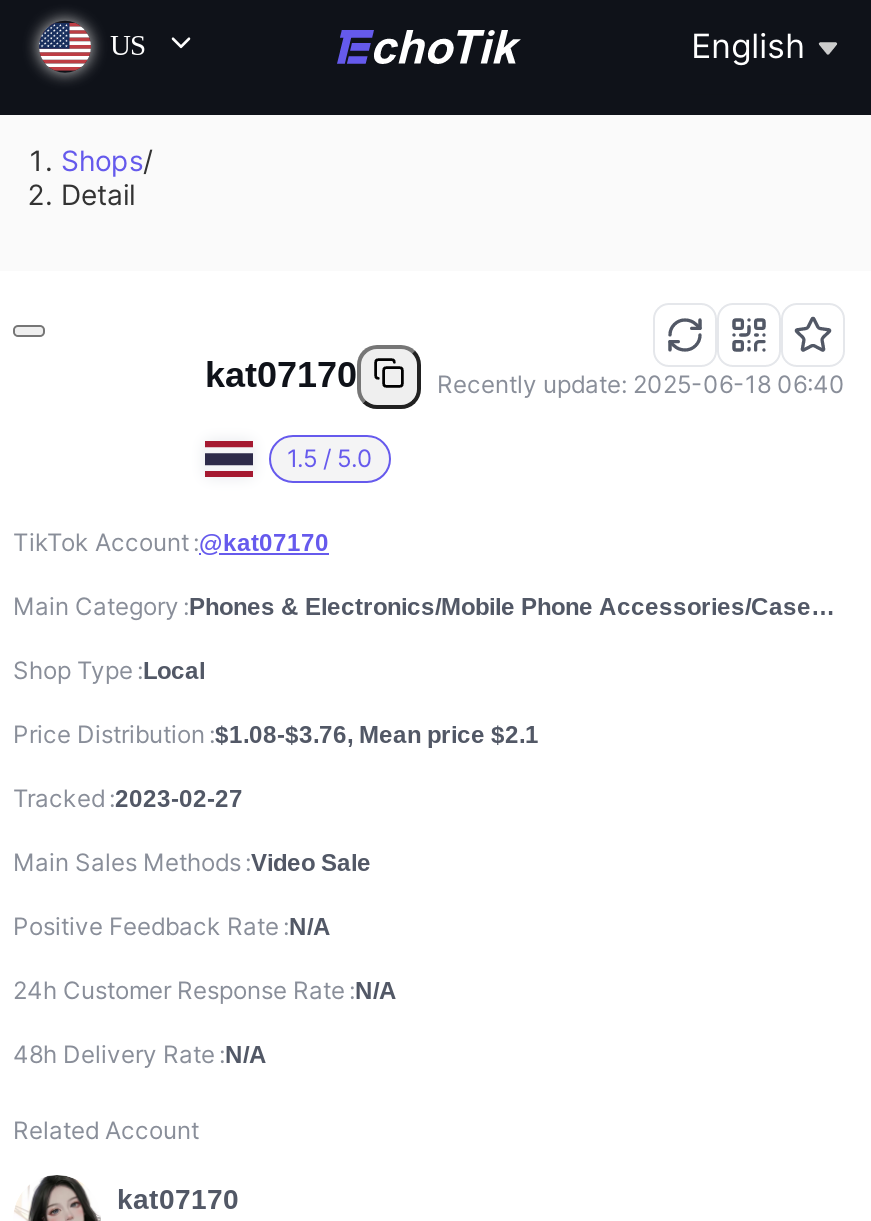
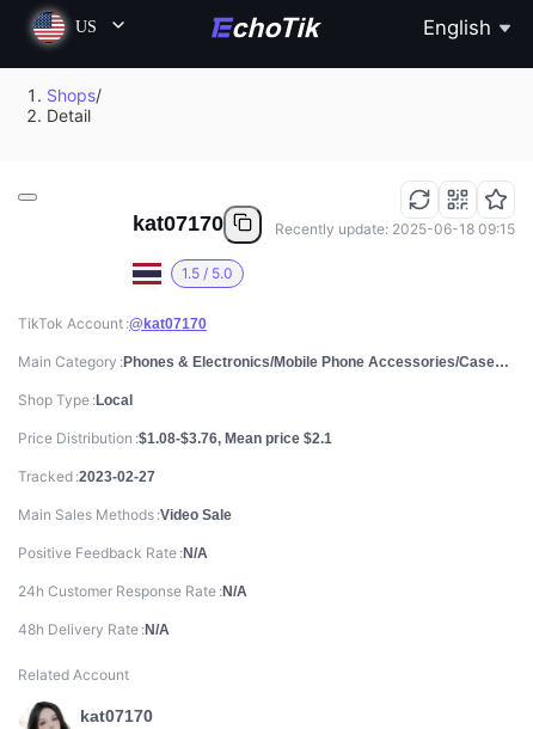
- Recently update: 2025-06-18 06:40
+ Recently update: 2025-06-18 09:15
